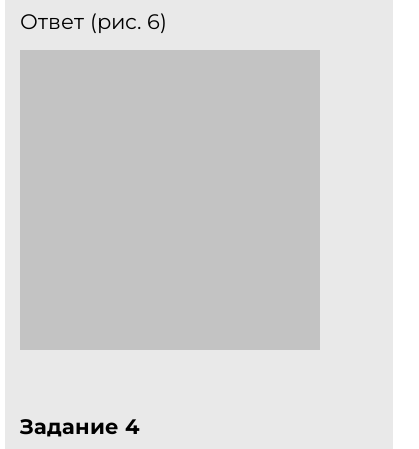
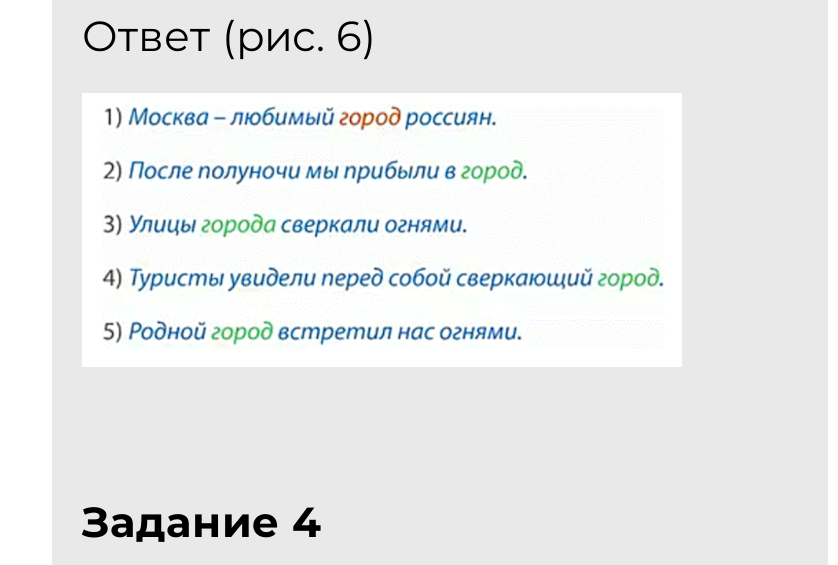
+ [image]
